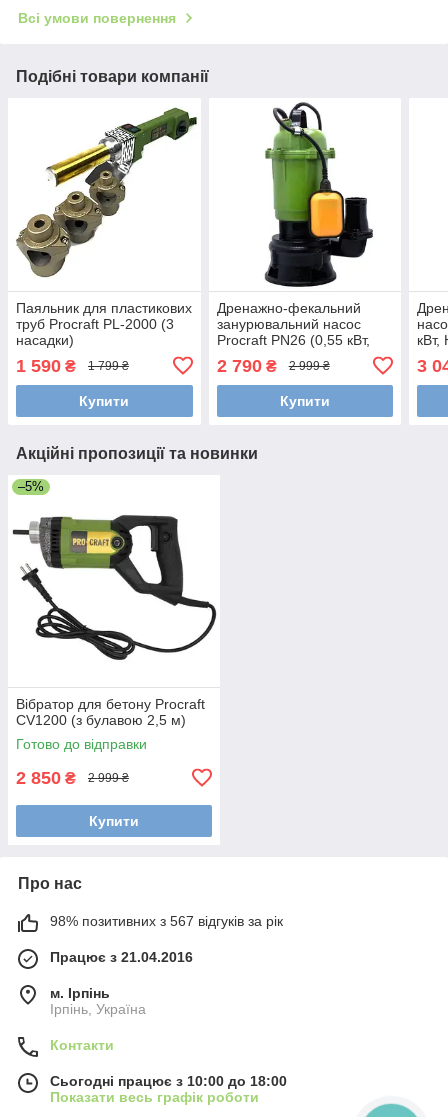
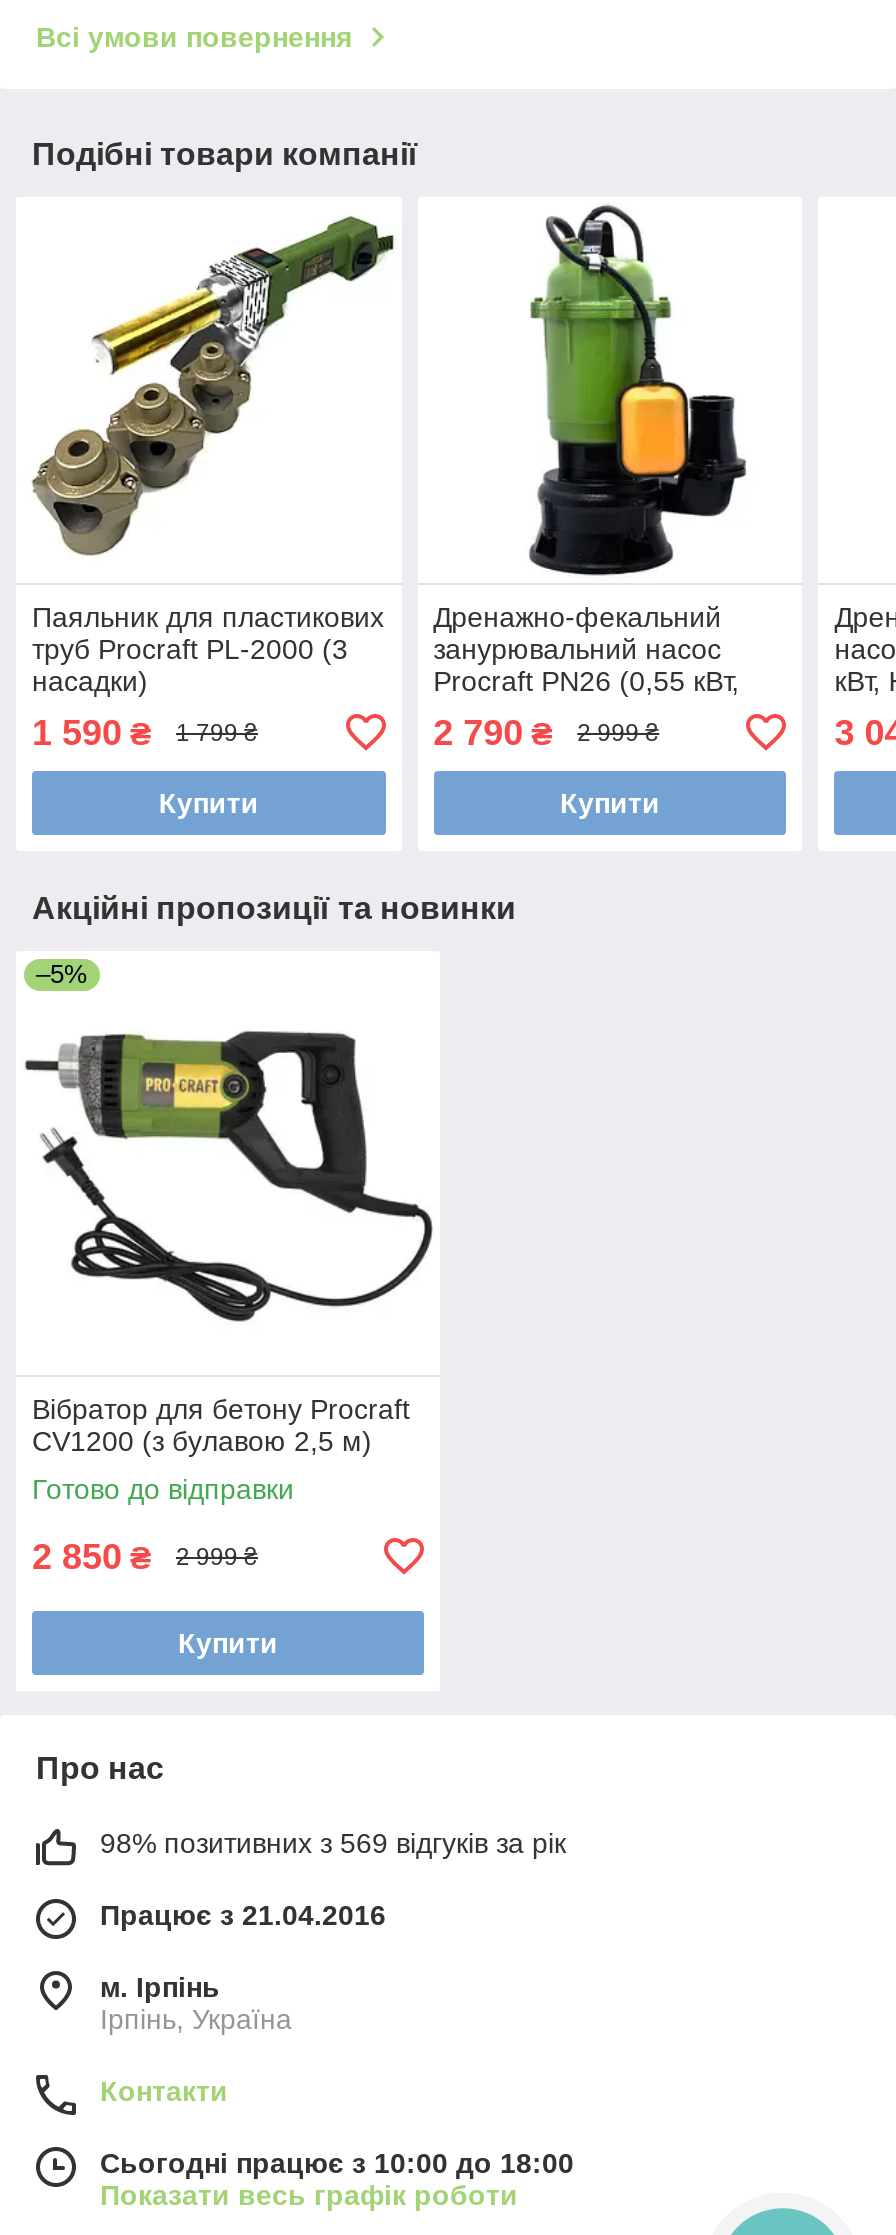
- 98% позитивних з 567 відгуків за рік
+ 98% позитивних з 569 відгуків за рік
